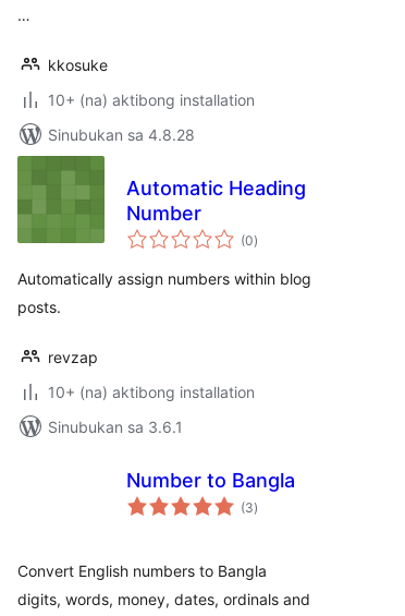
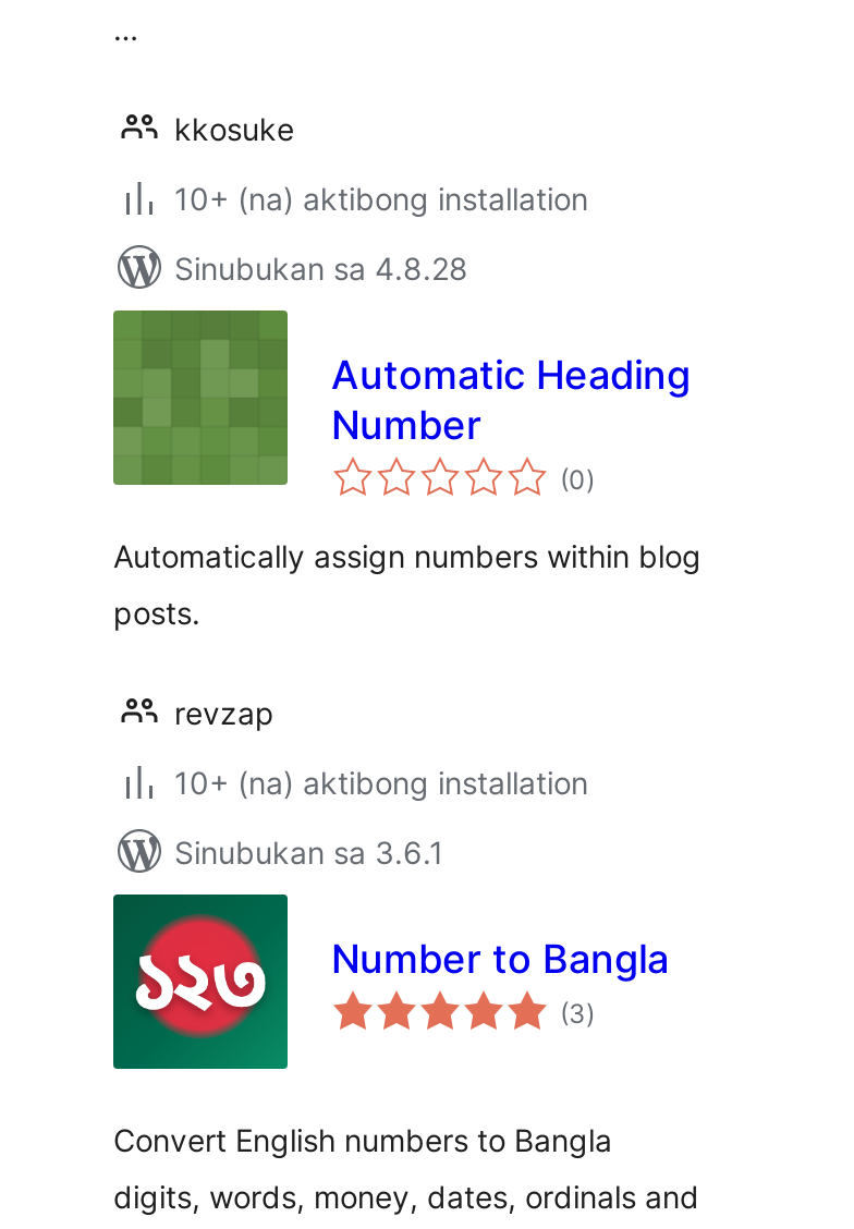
+ [image]
